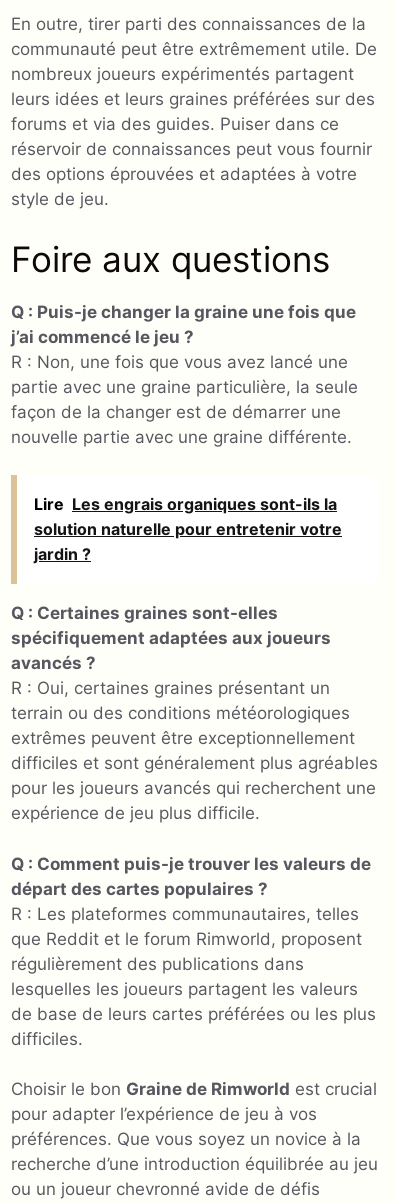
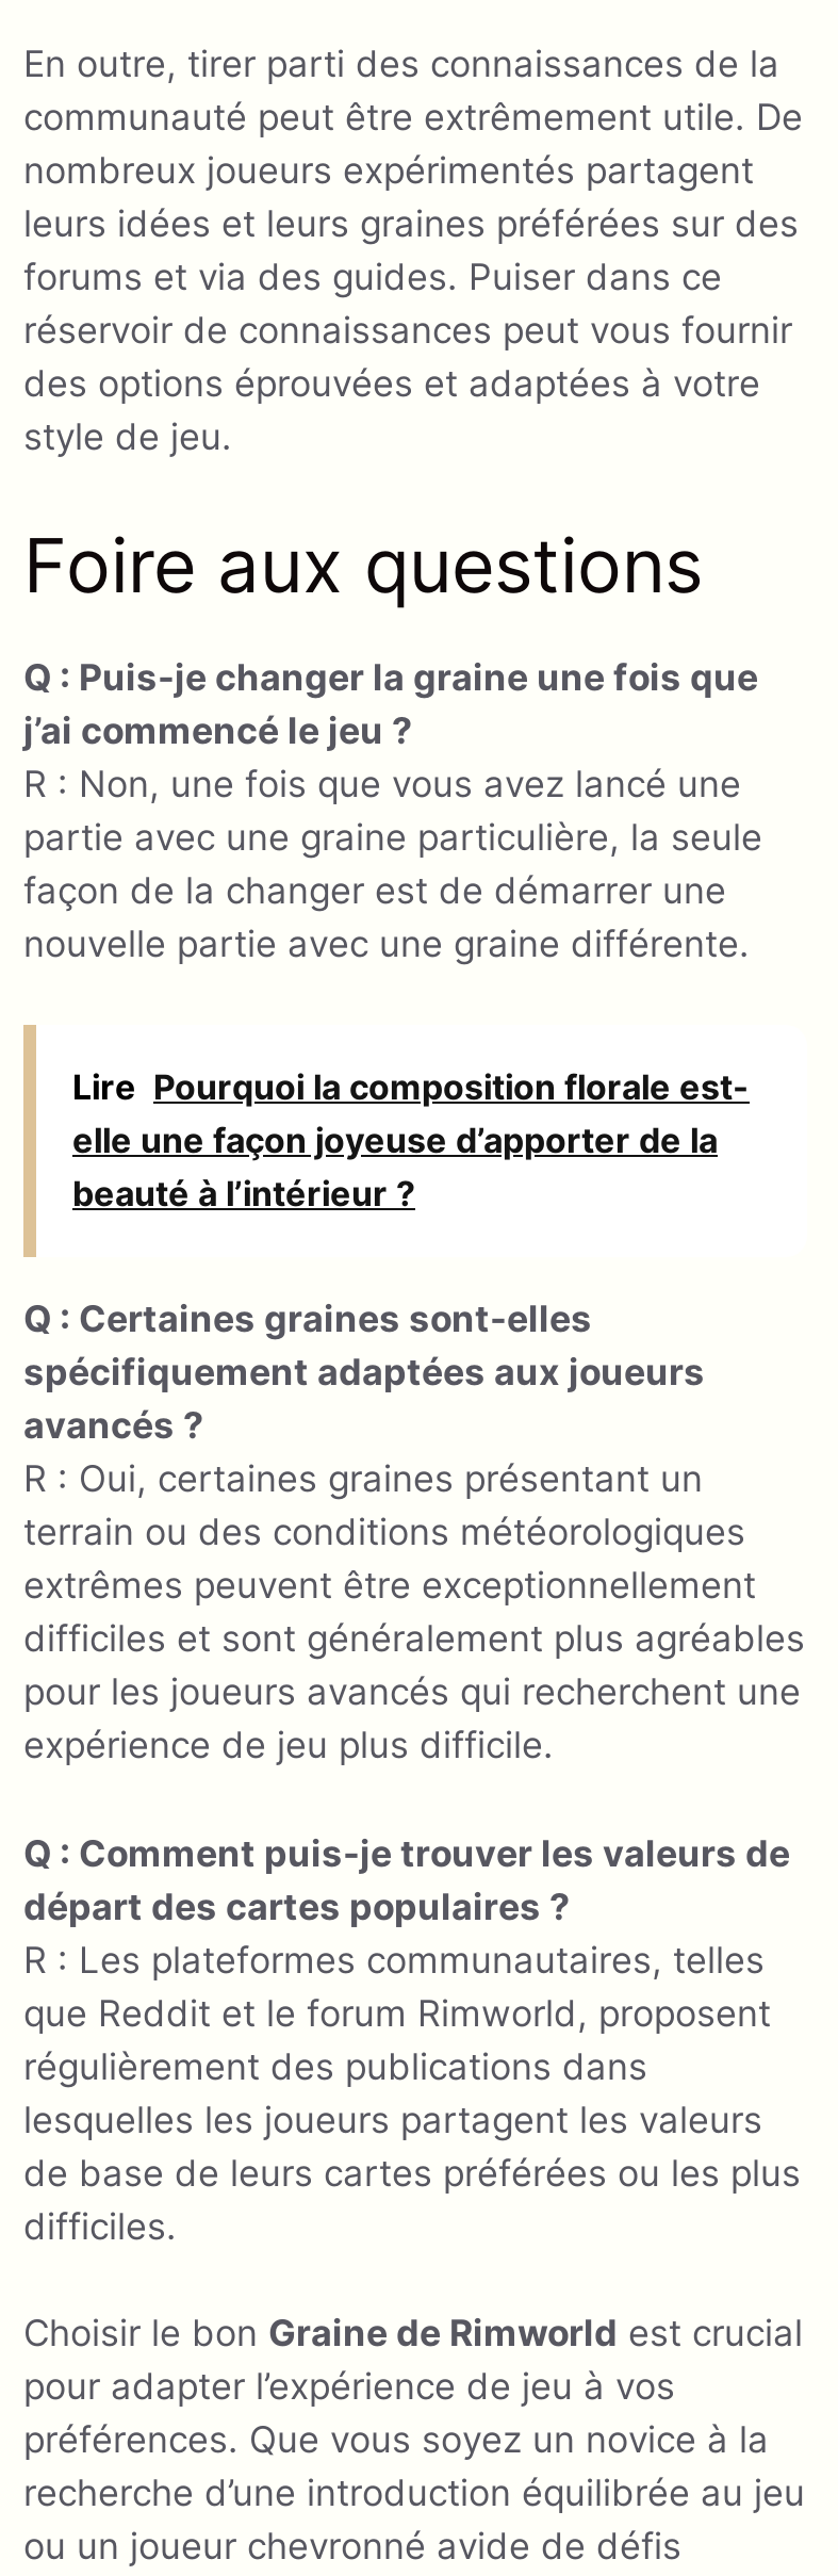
- Lire Les engrais organiques sont-ils la
- solution naturelle pour entretenir votre
- jardin ?
+ Lire Pourquoi la composition florale est-
+ elle une façon joyeuse d’apporter de la
+ beauté à l’intérieur ?
